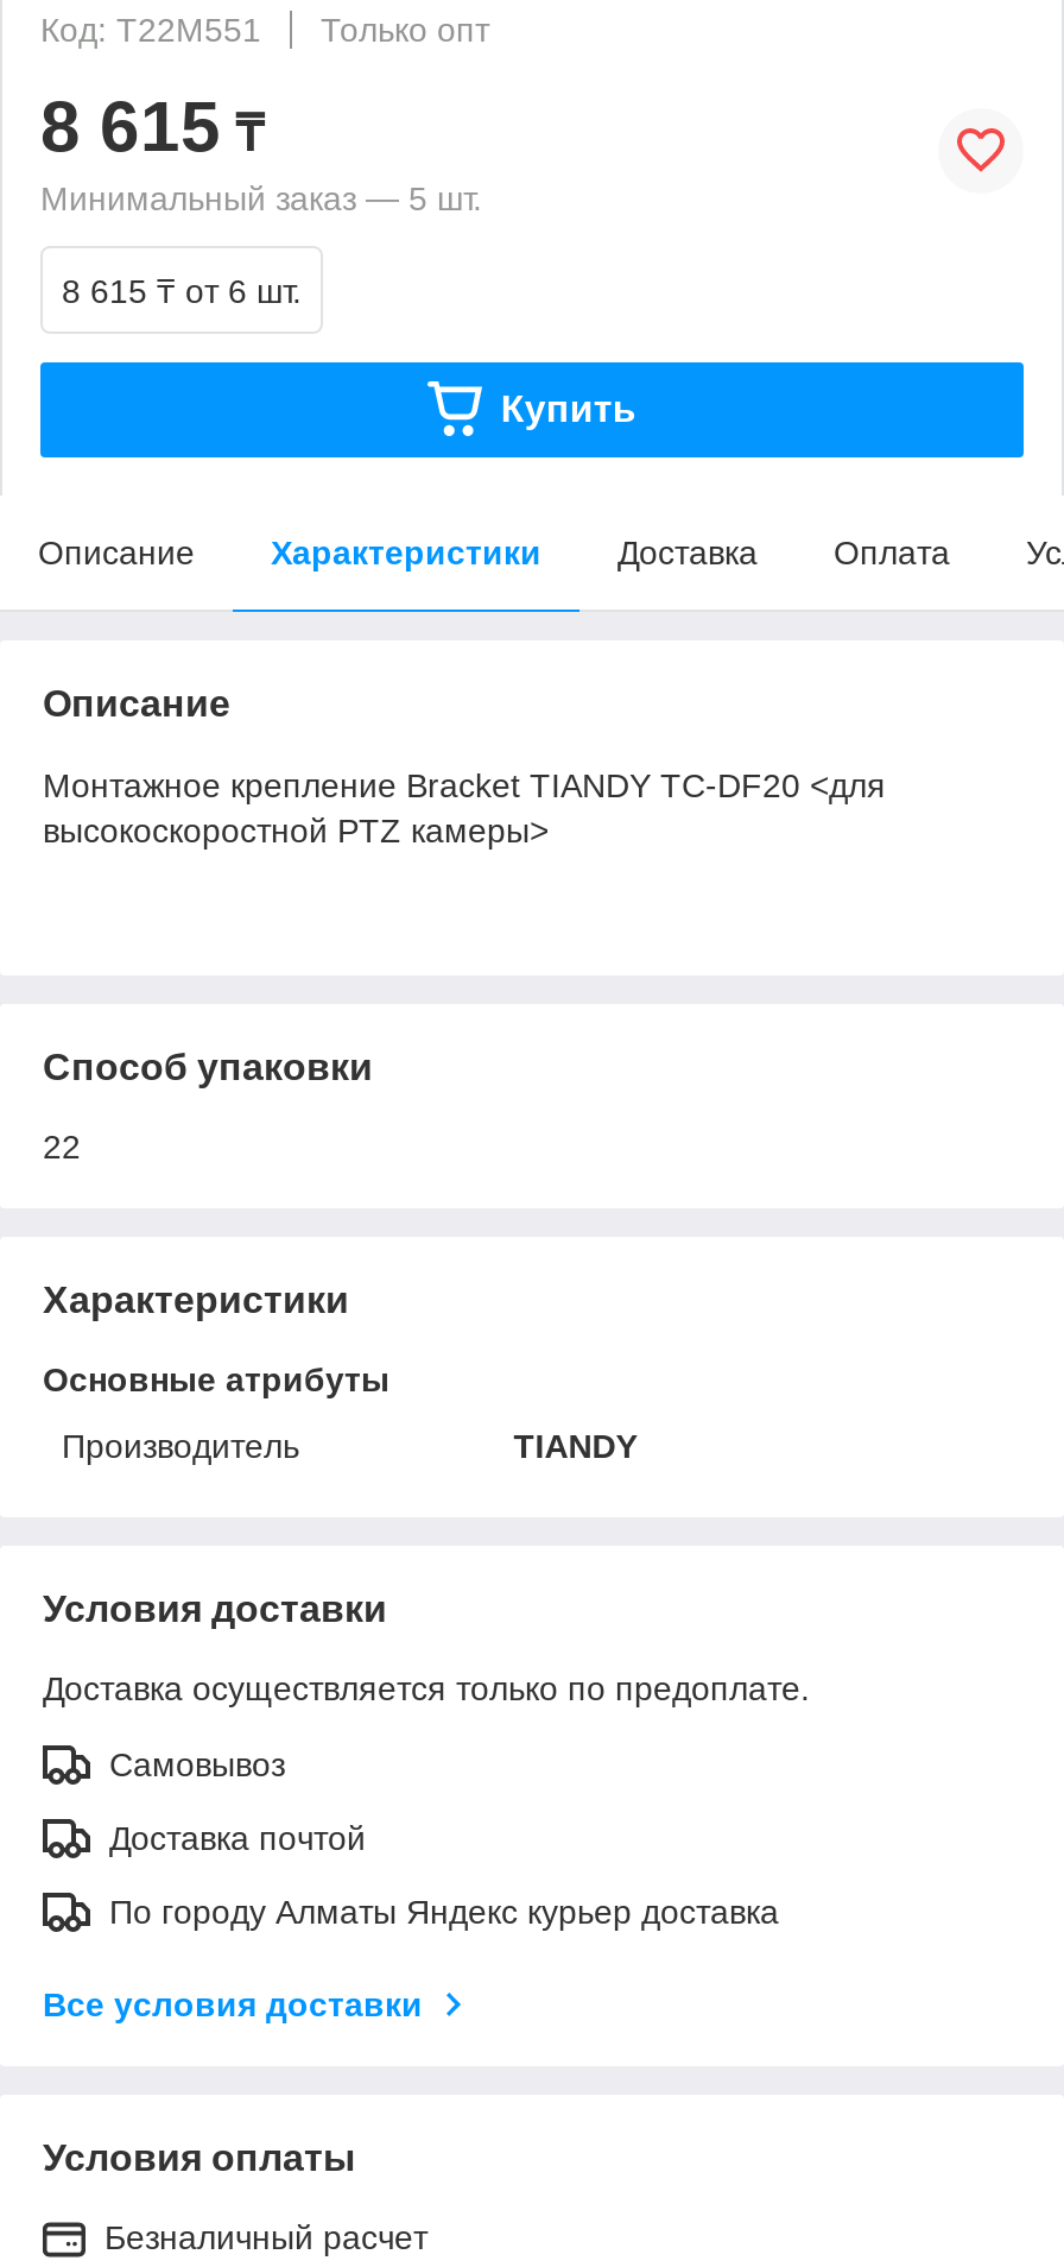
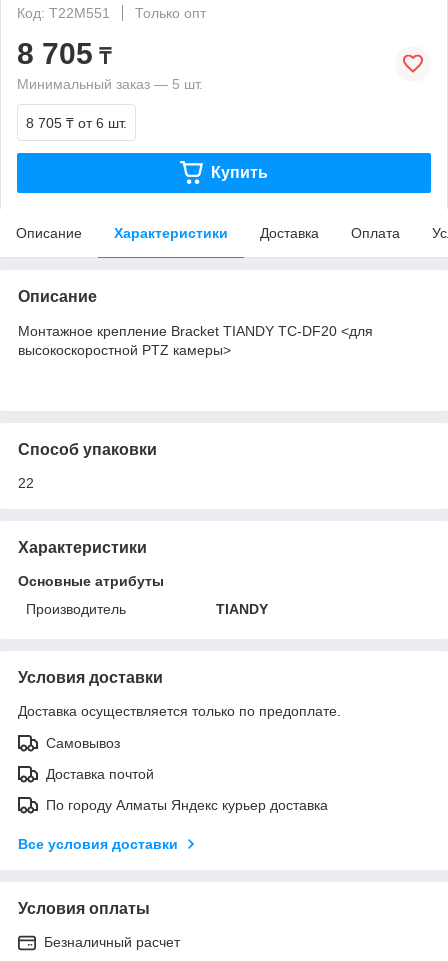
- 8 615 ₸
+ 8 705 ₸

- 8 615 ₸ от 6 шт.
+ 8 705 ₸ от 6 шт.
